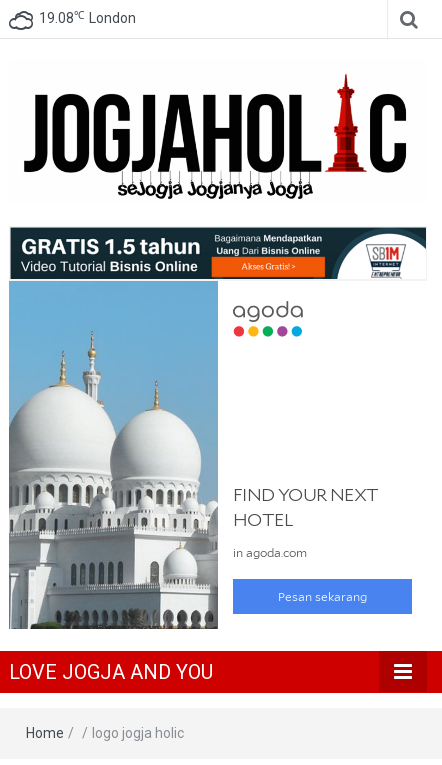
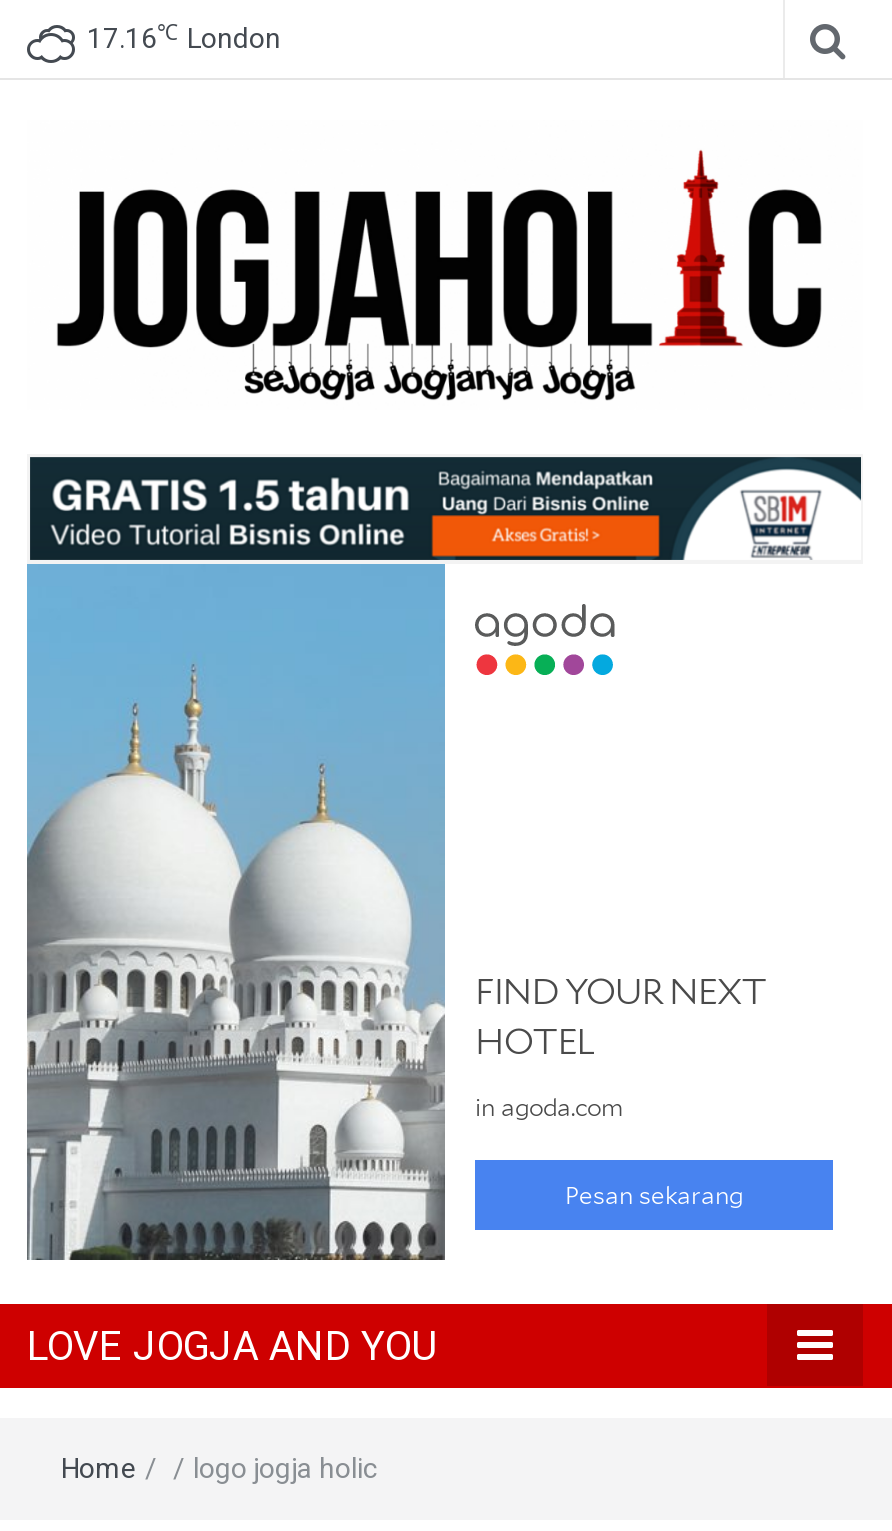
- 19.08℃ London
+ 17.16℃ London
